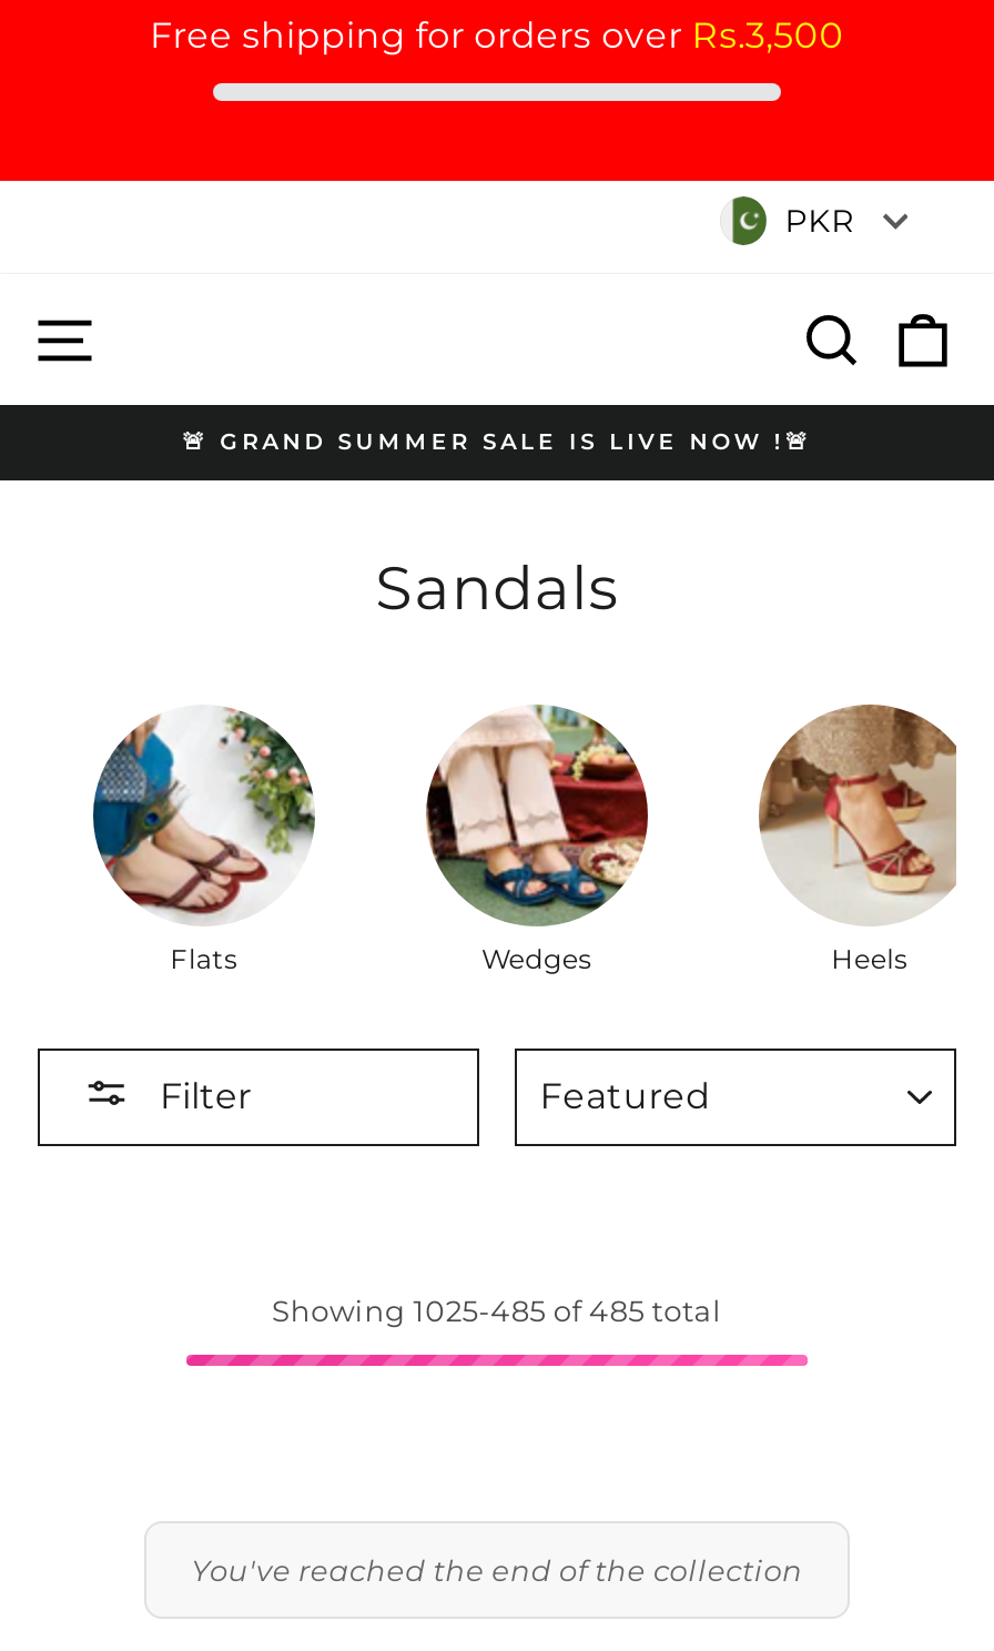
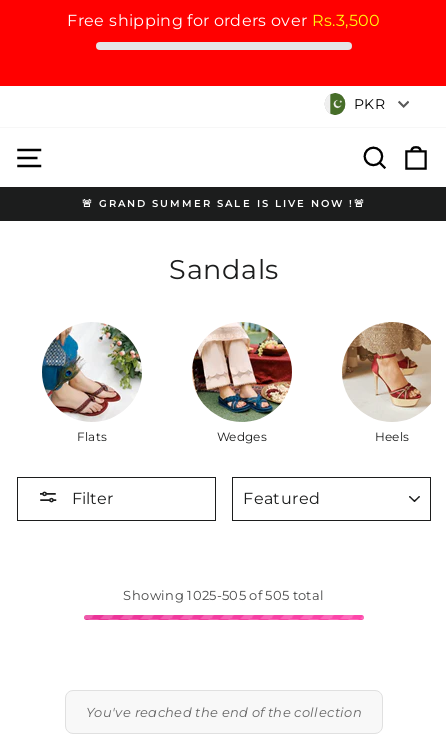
- Showing 1025-485 of 485 total
+ Showing 1025-505 of 505 total
